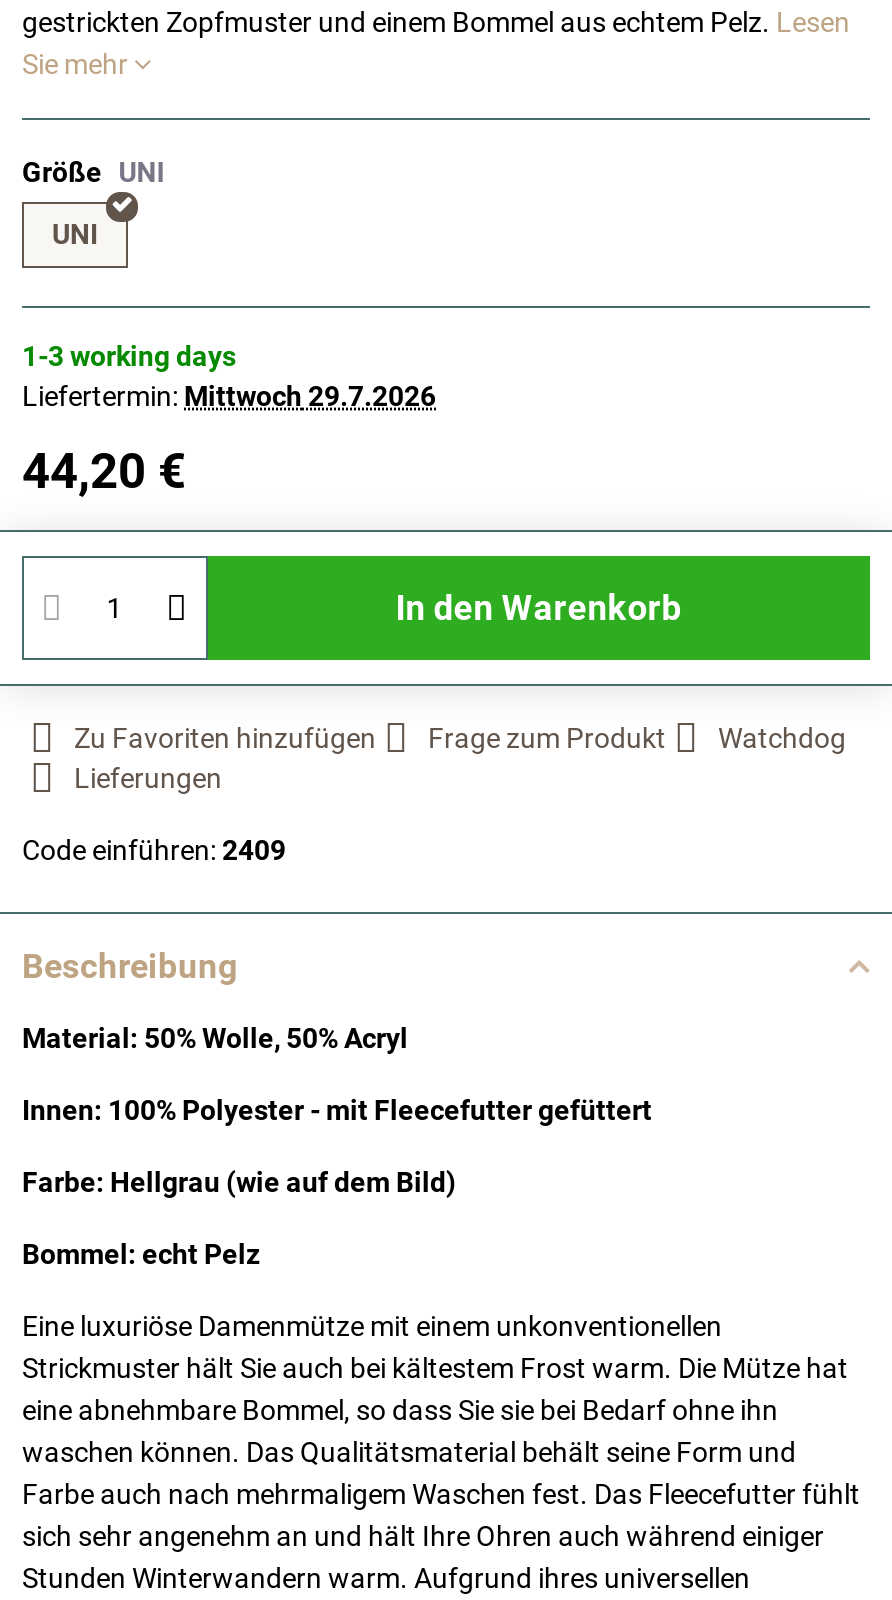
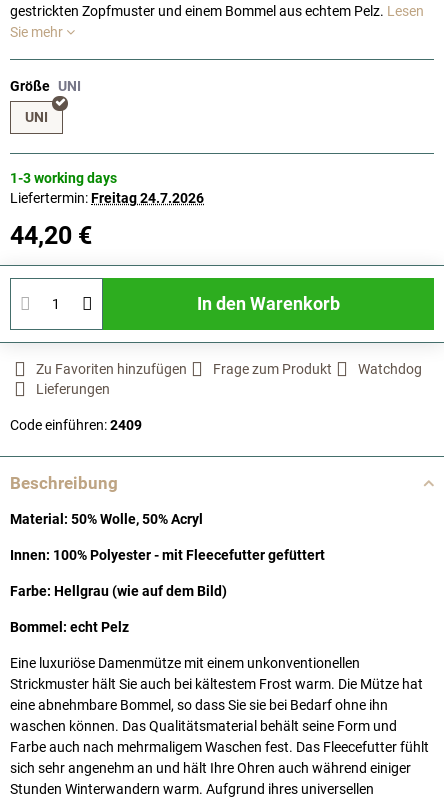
- Liefertermin: Mittwoch 29.7.2026
+ Liefertermin: Freitag 24.7.2026
